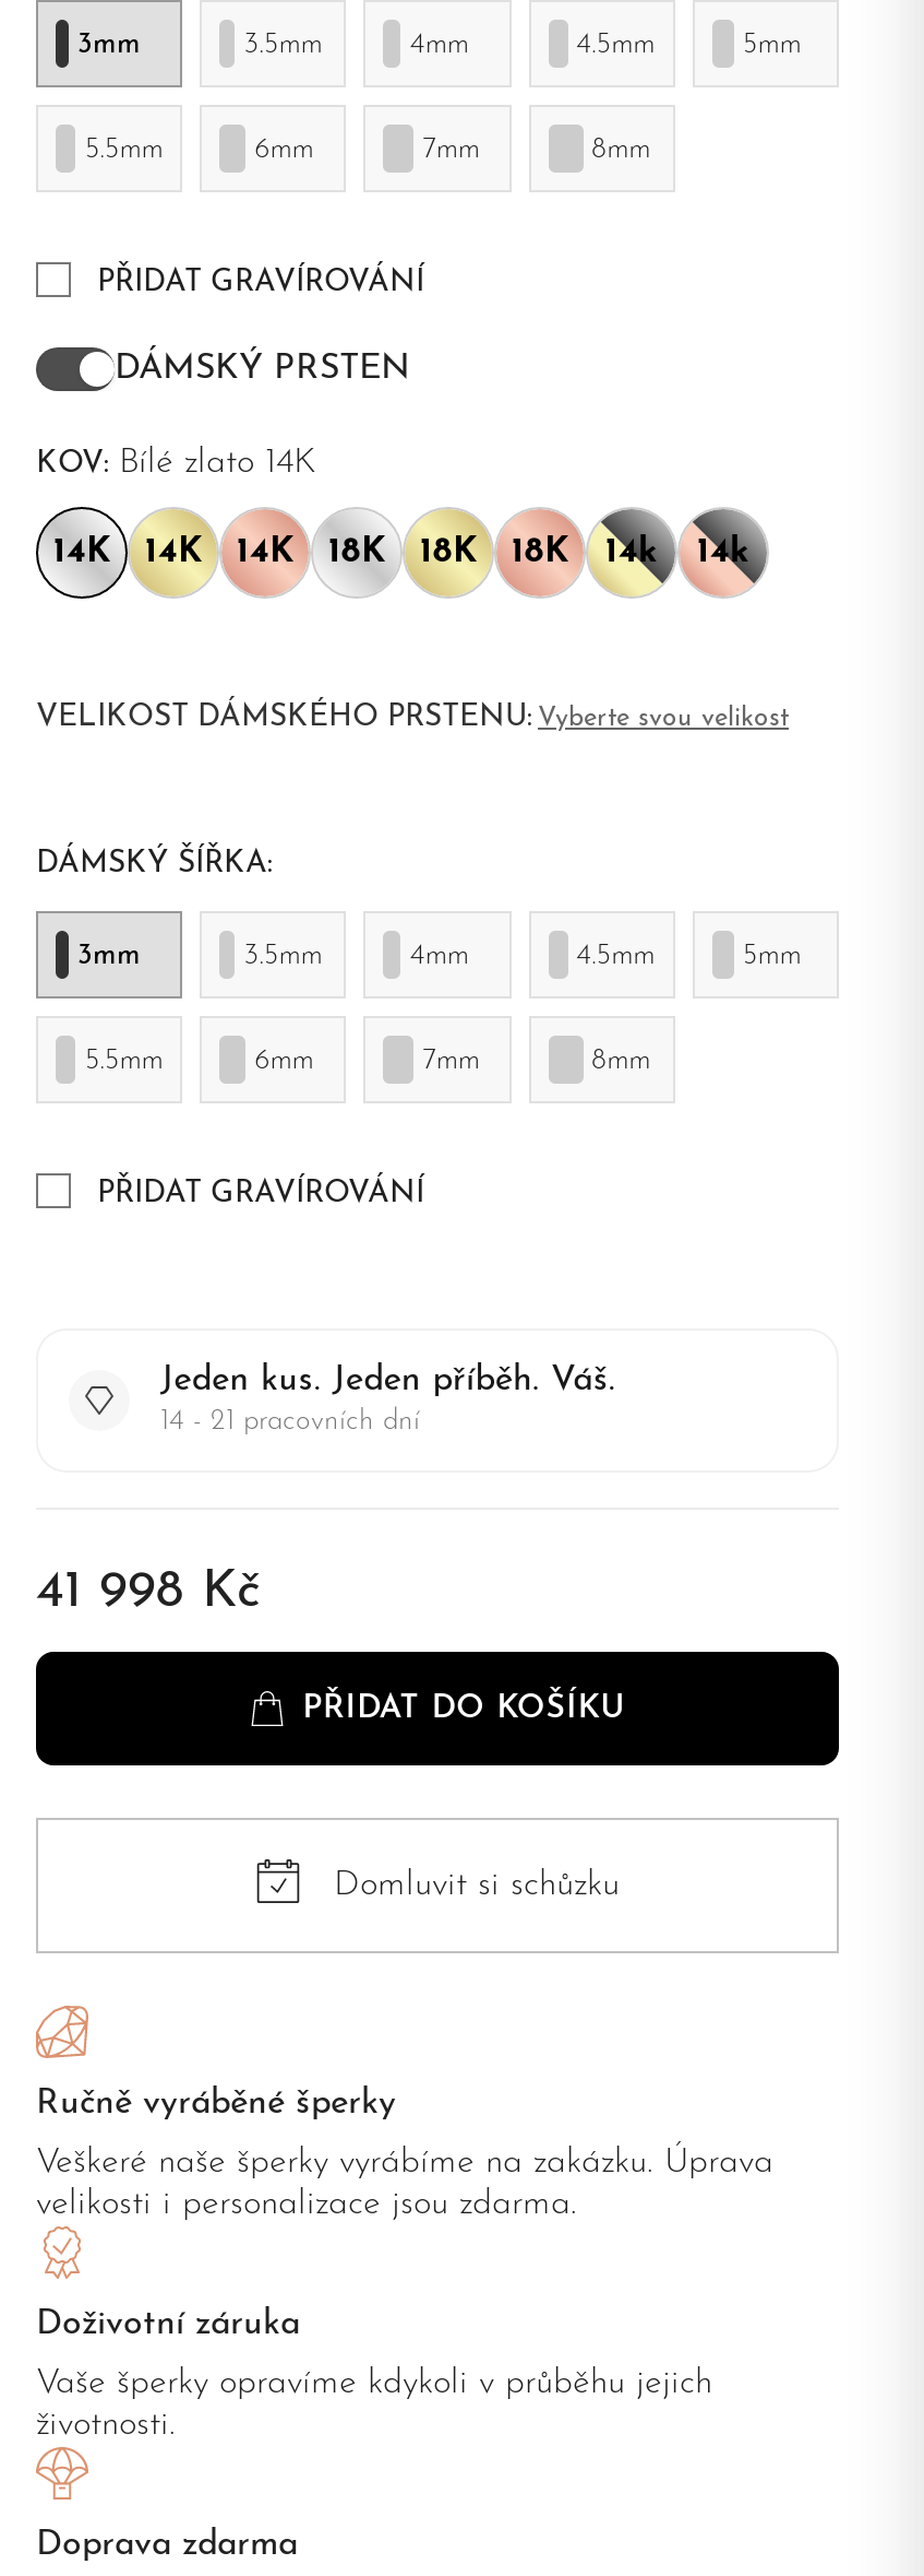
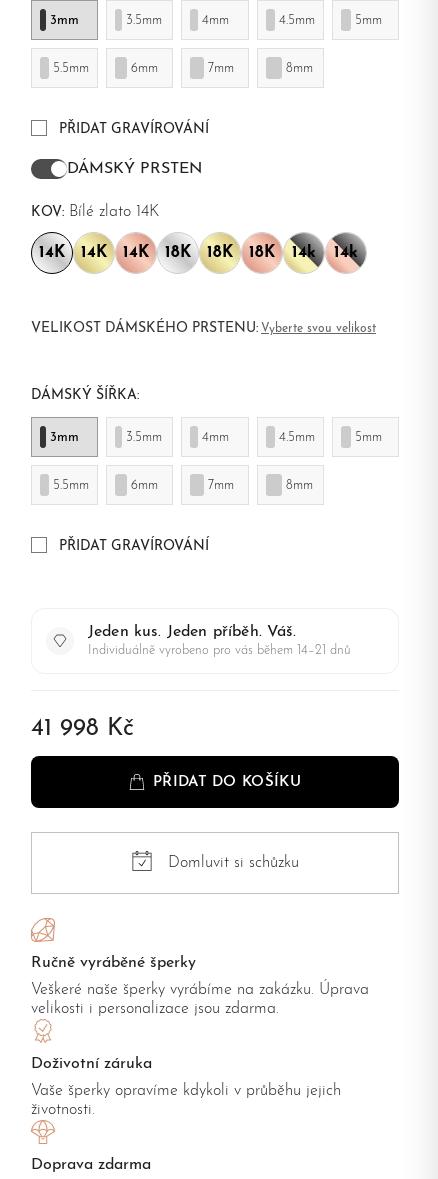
- 14 - 21 pracovních dní
+ Individuálně vyrobeno pro vás během 14–21 dnů
